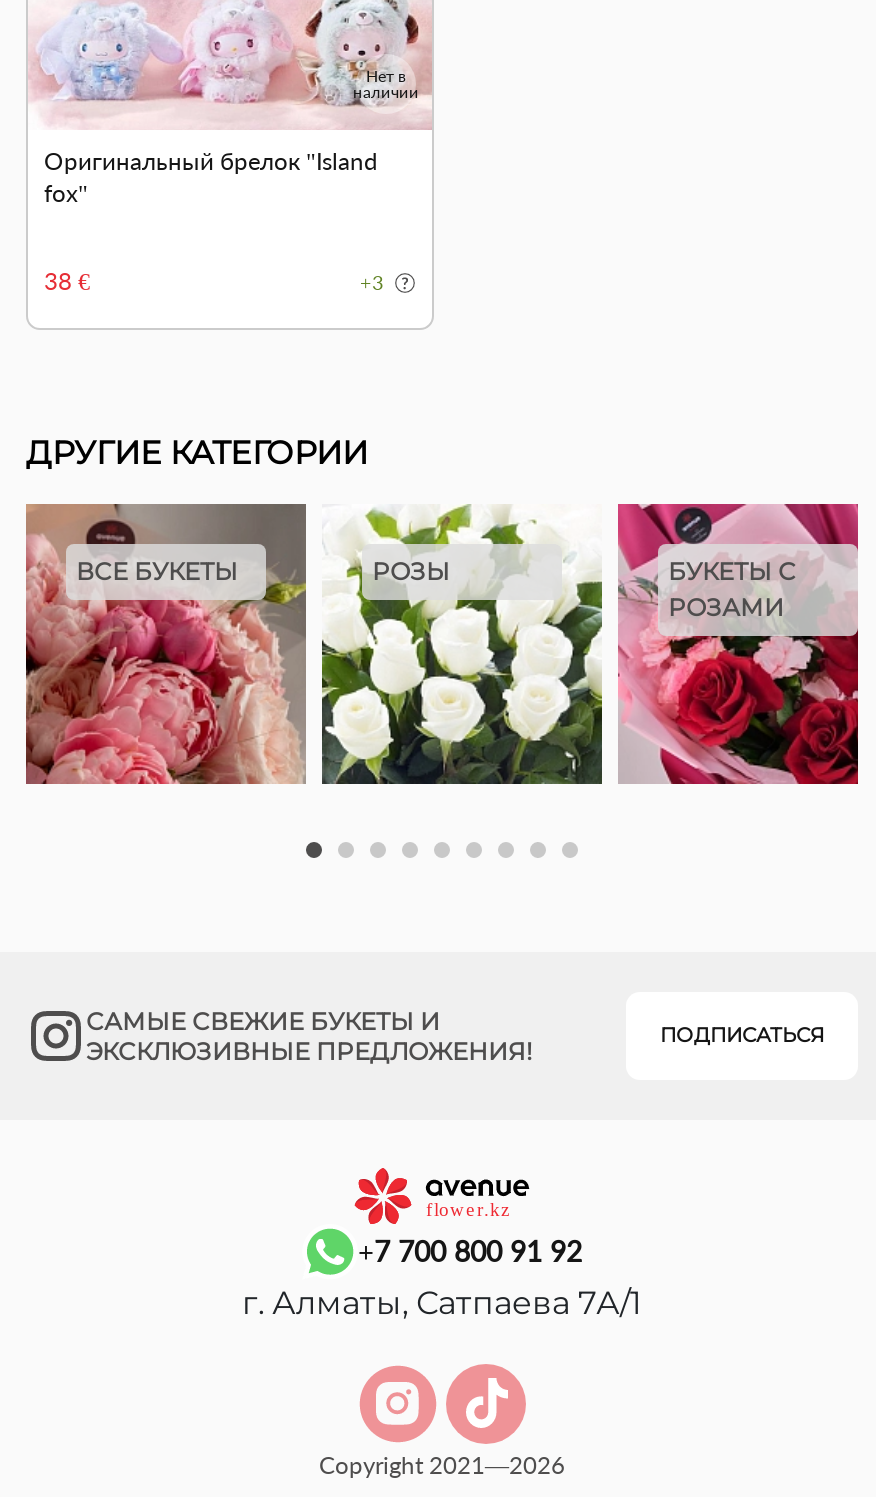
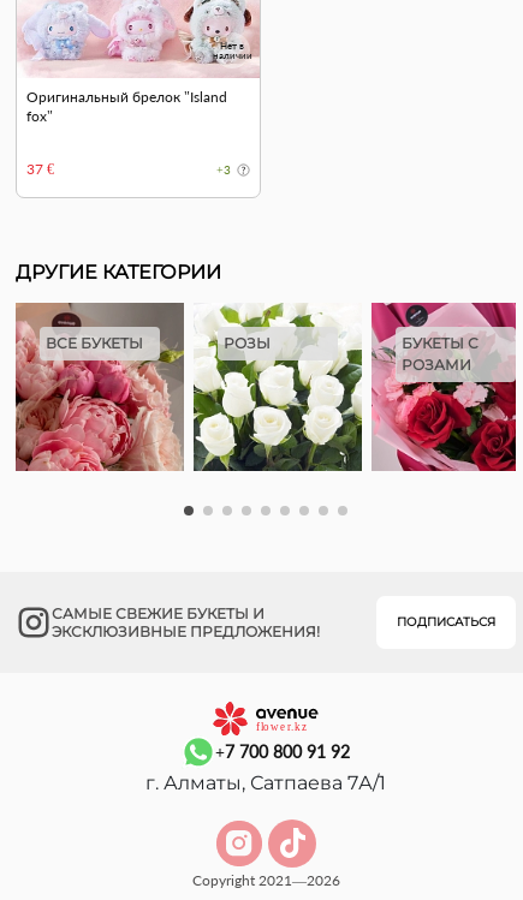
- 38 €
+ 37 €
